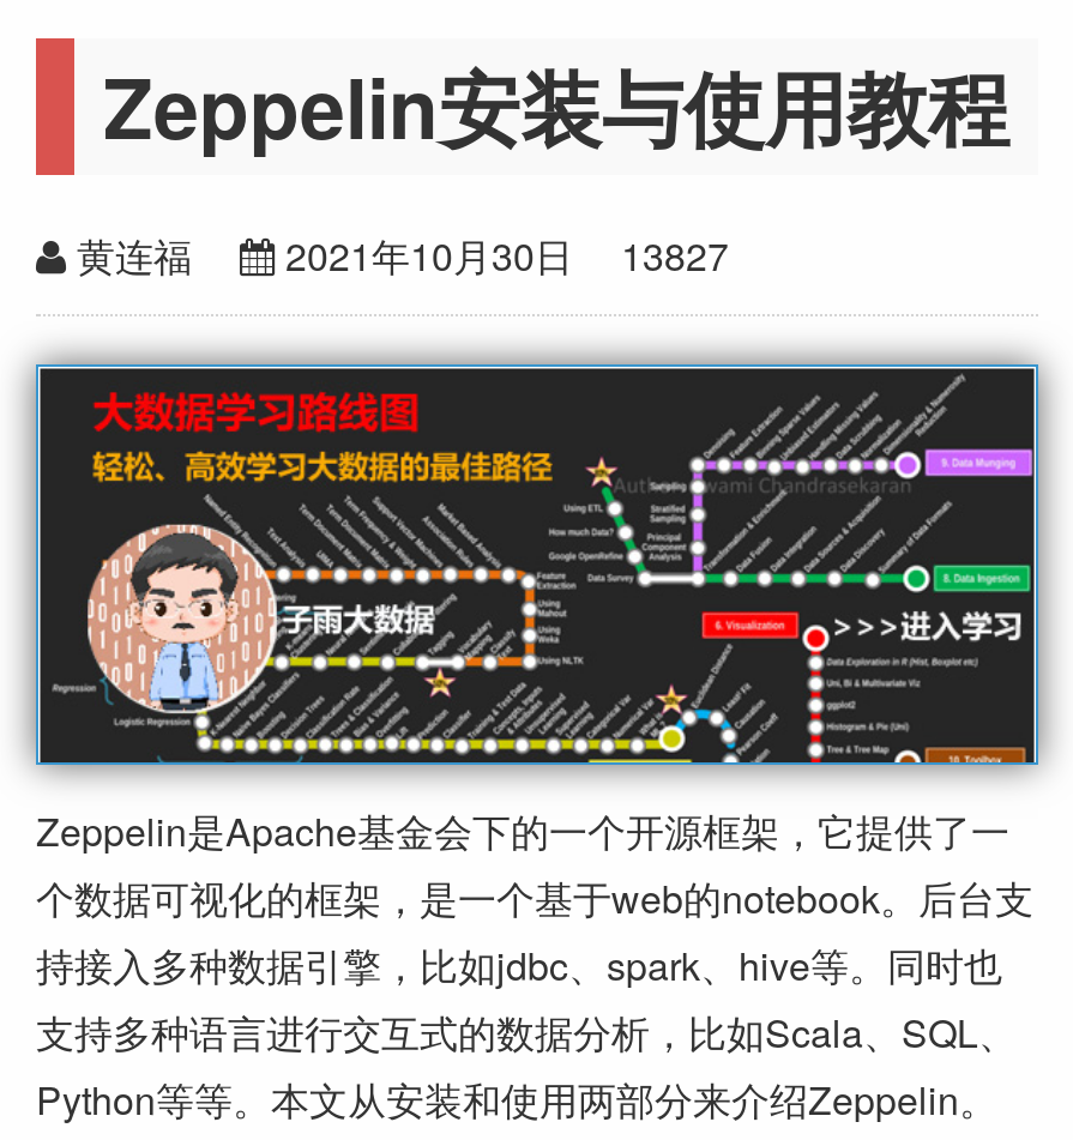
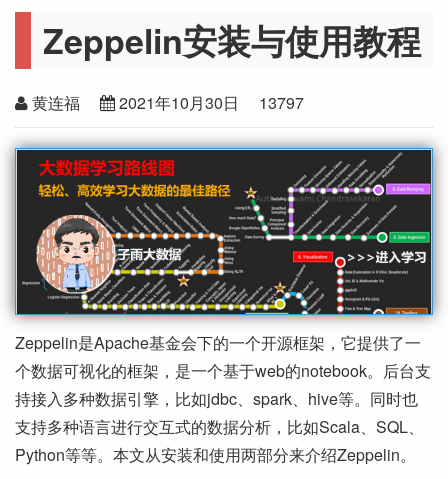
- 黄连福 2021年10月30日 13827
+ 黄连福 2021年10月30日 13797
